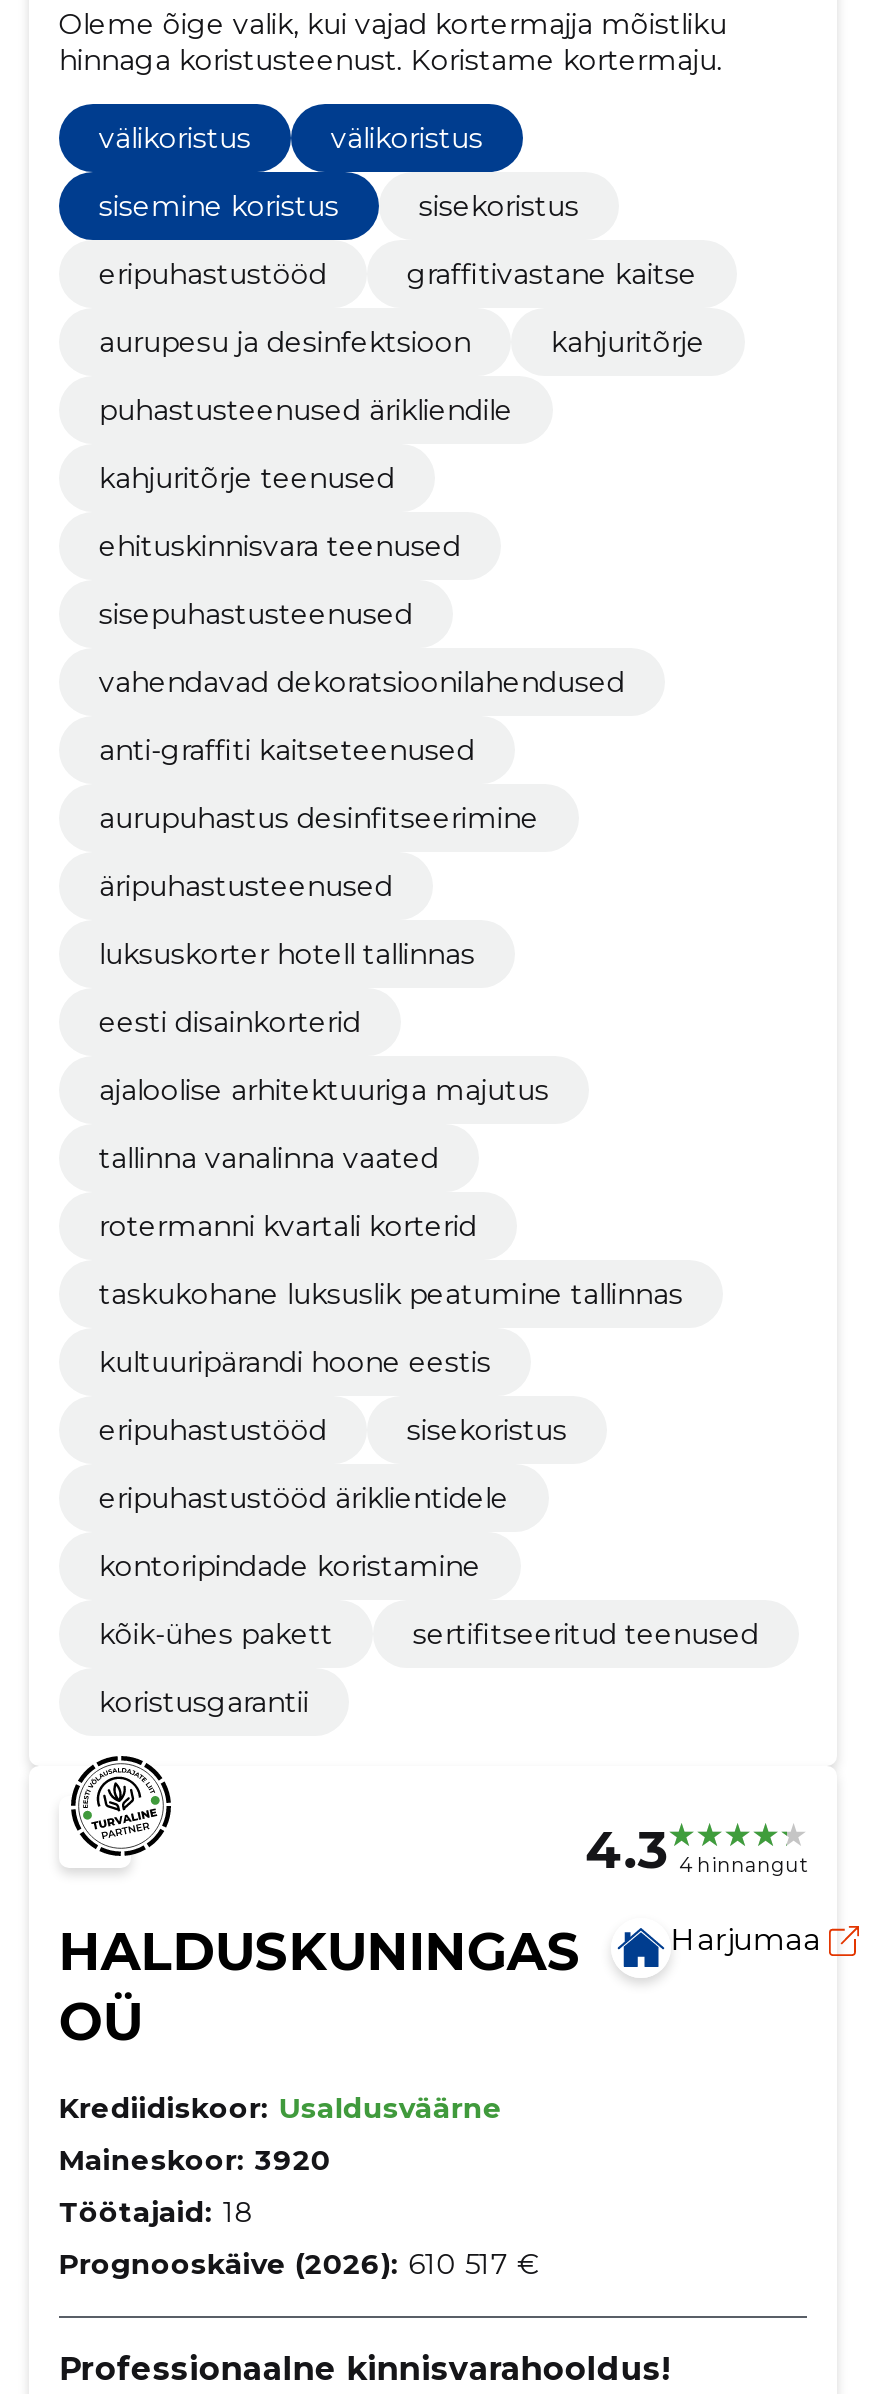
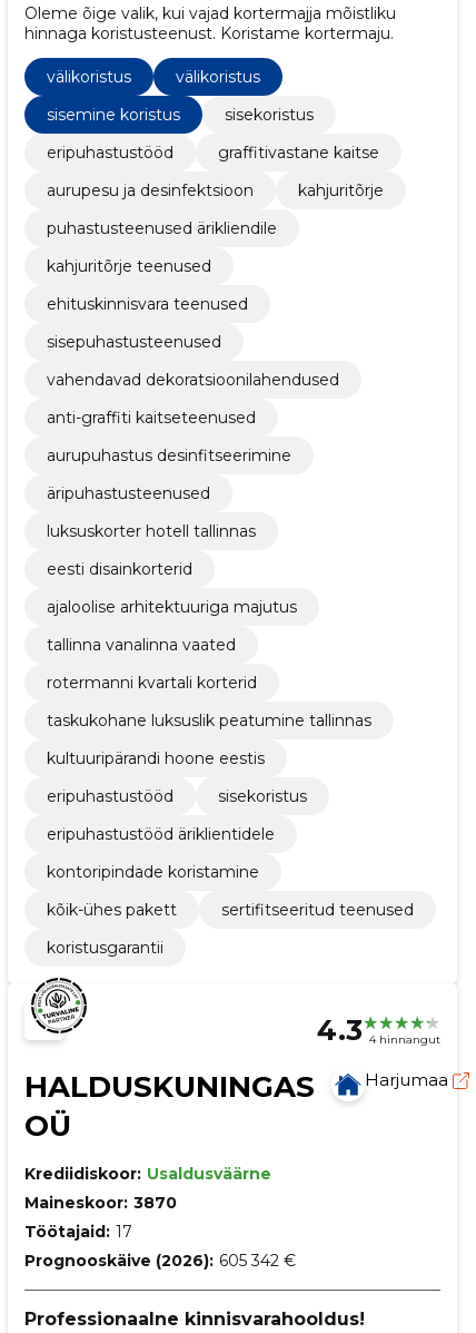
- Maineskoor: 3920
+ Maineskoor: 3870

- Töötajaid: 18
+ Töötajaid: 17

- Prognooskäive (2026): 610 517 €
+ Prognooskäive (2026): 605 342 €
